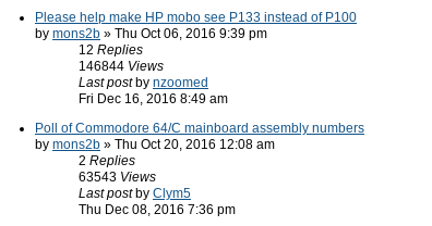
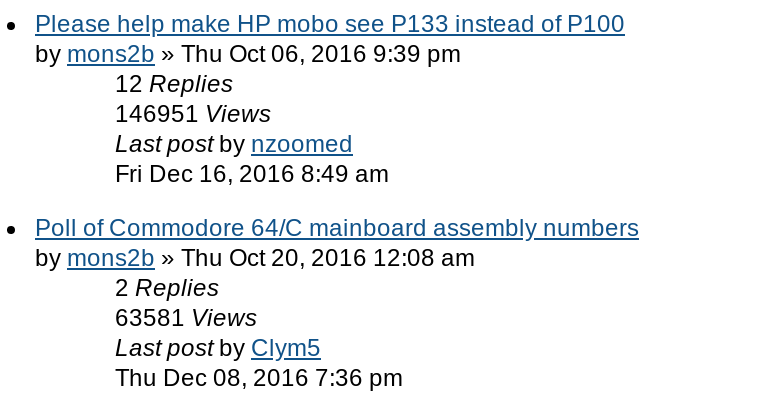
- 146844 Views
+ 146951 Views

- 63543 Views
+ 63581 Views
